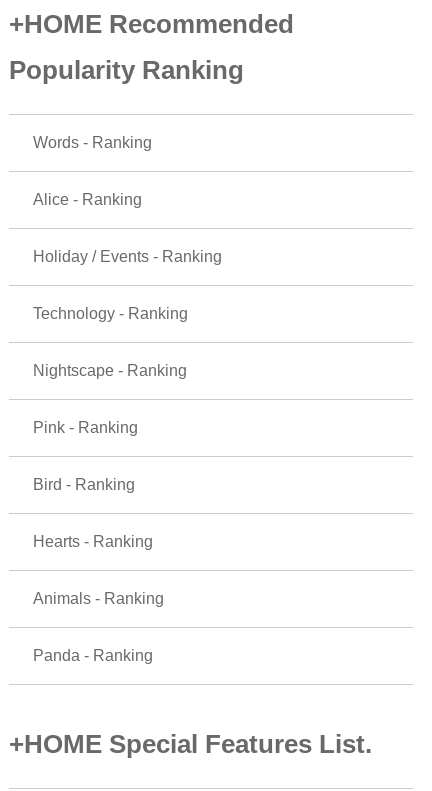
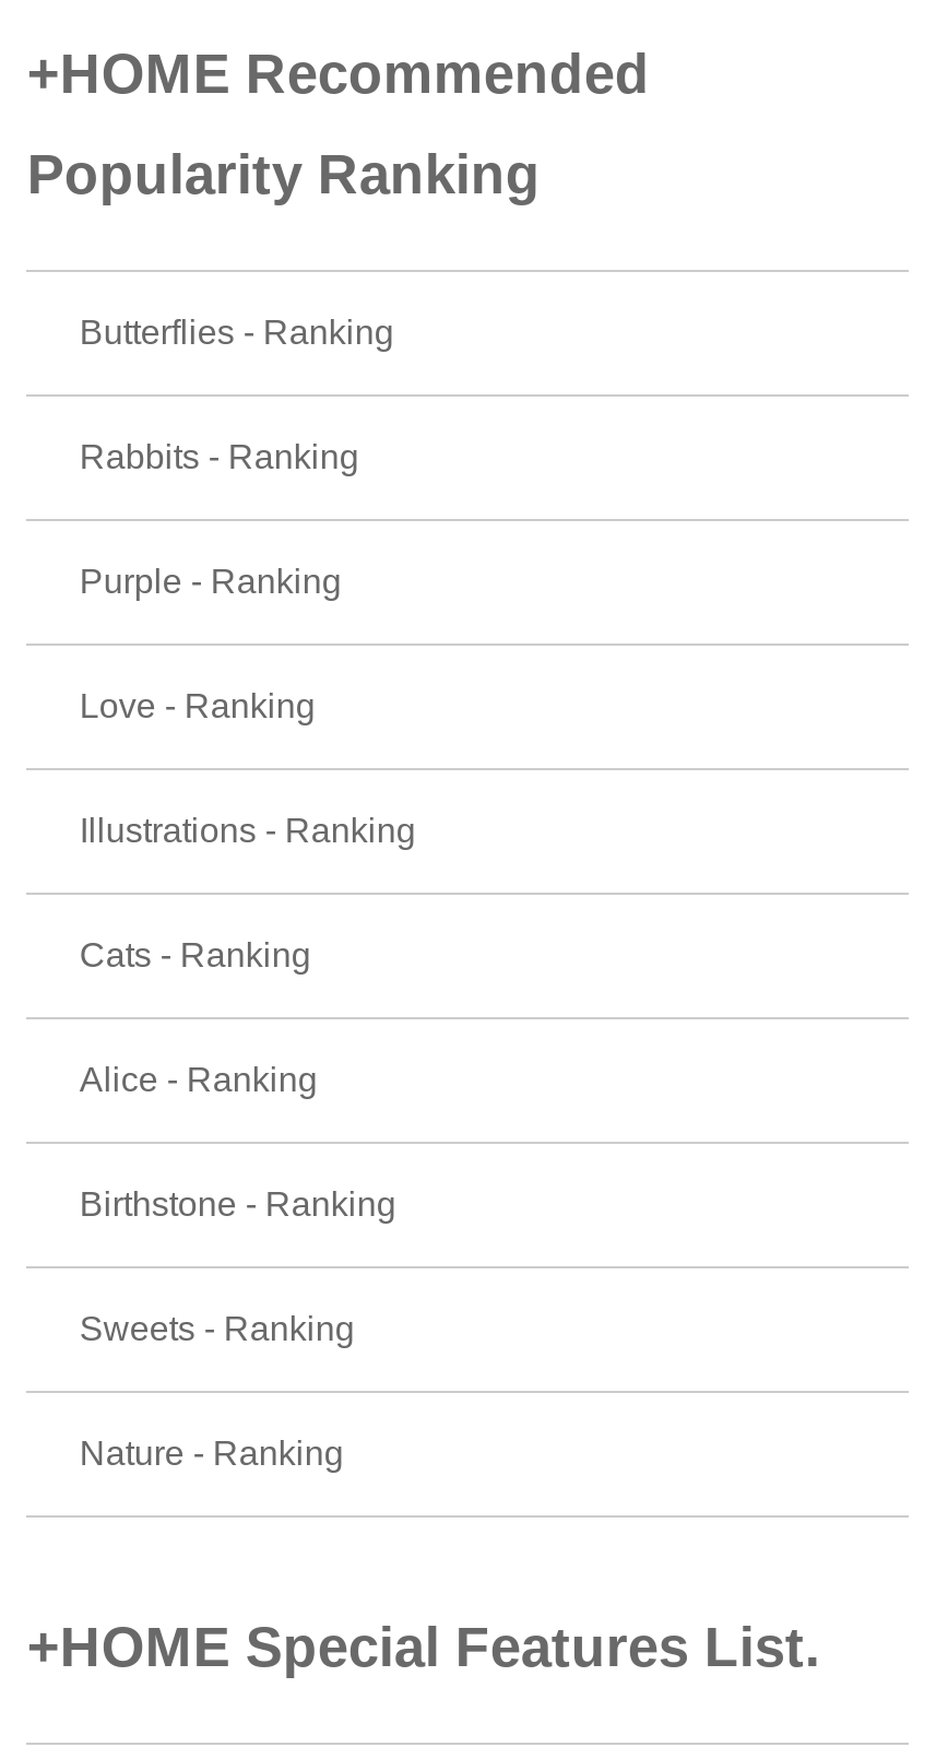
- Words - Ranking
+ Butterflies - Ranking
+ Rabbits - Ranking
+ Purple - Ranking
+ Love - Ranking
+ Illustrations - Ranking
+ Cats - Ranking

moved down: Alice - Ranking

- Holiday / Events - Ranking
- Technology - Ranking
- Nightscape - Ranking
- Pink - Ranking
- Bird - Ranking
- Hearts - Ranking
- Animals - Ranking
- Panda - Ranking
+ Birthstone - Ranking
+ Sweets - Ranking
+ Nature - Ranking
